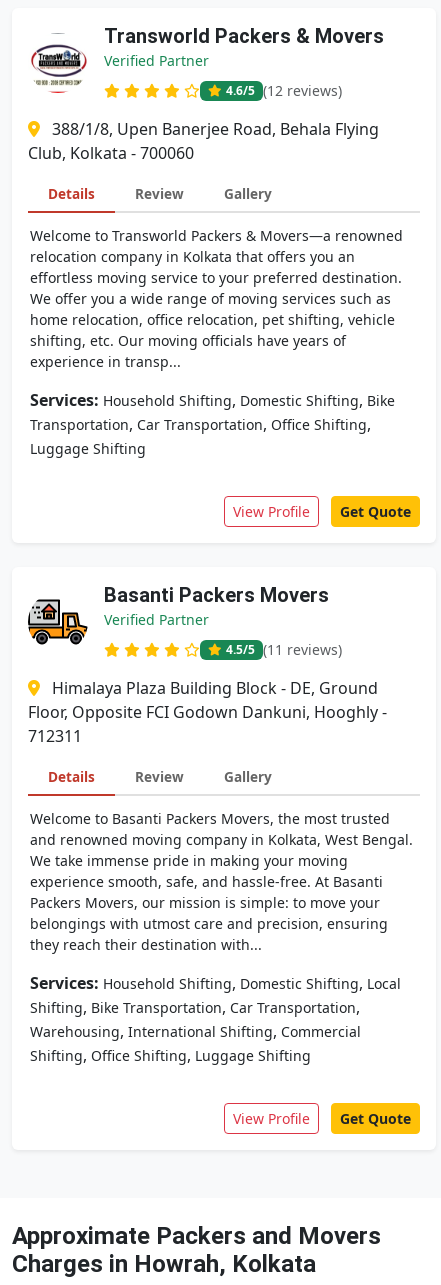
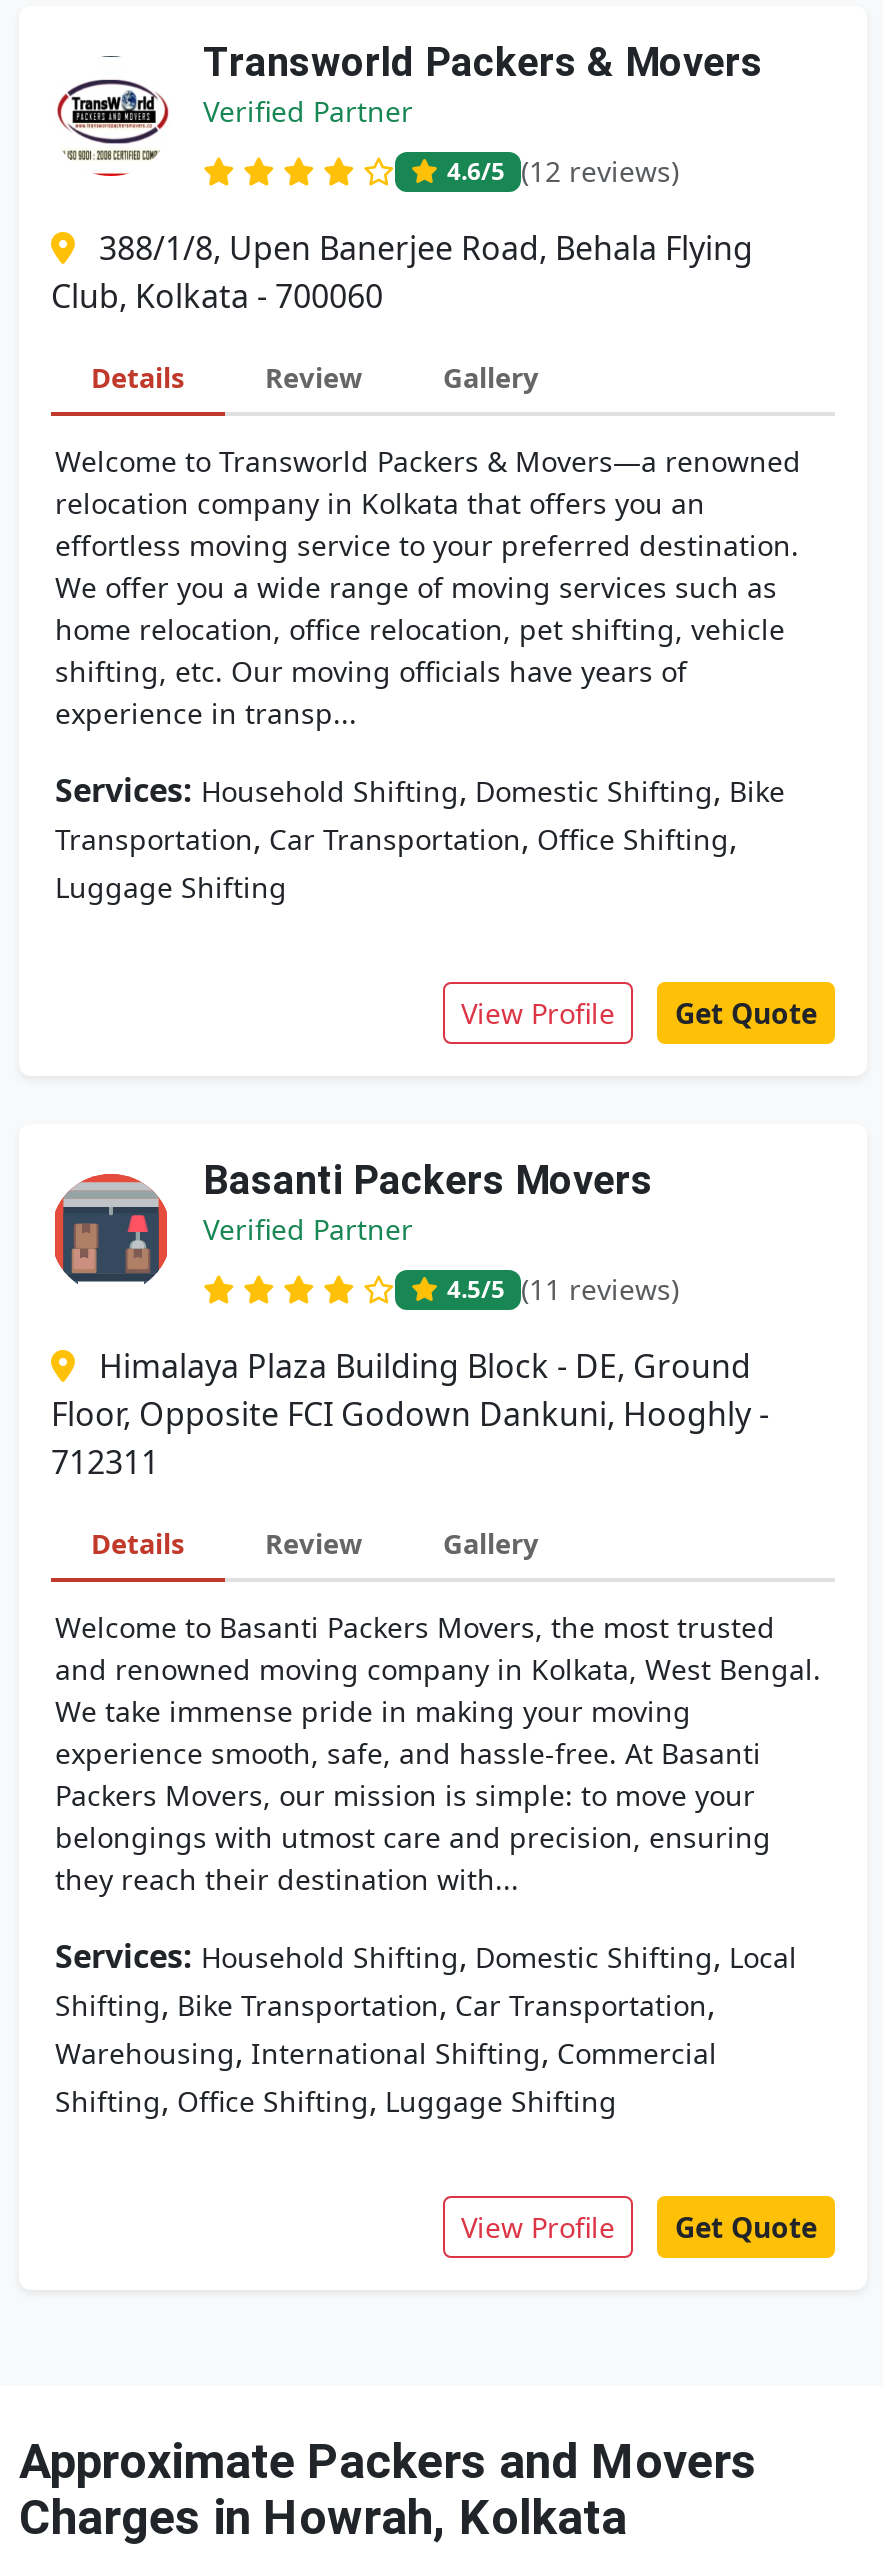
- [image]
+ [image]
